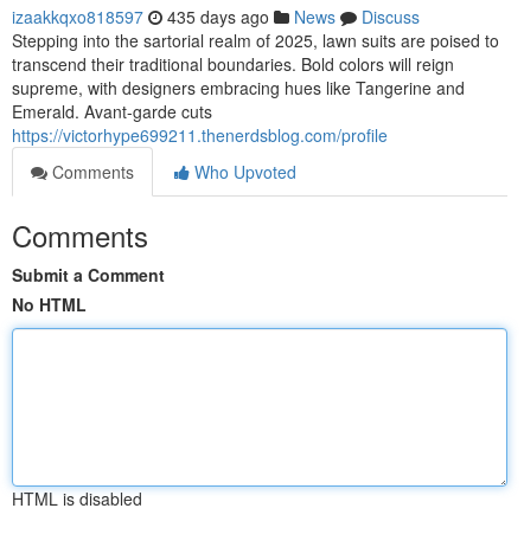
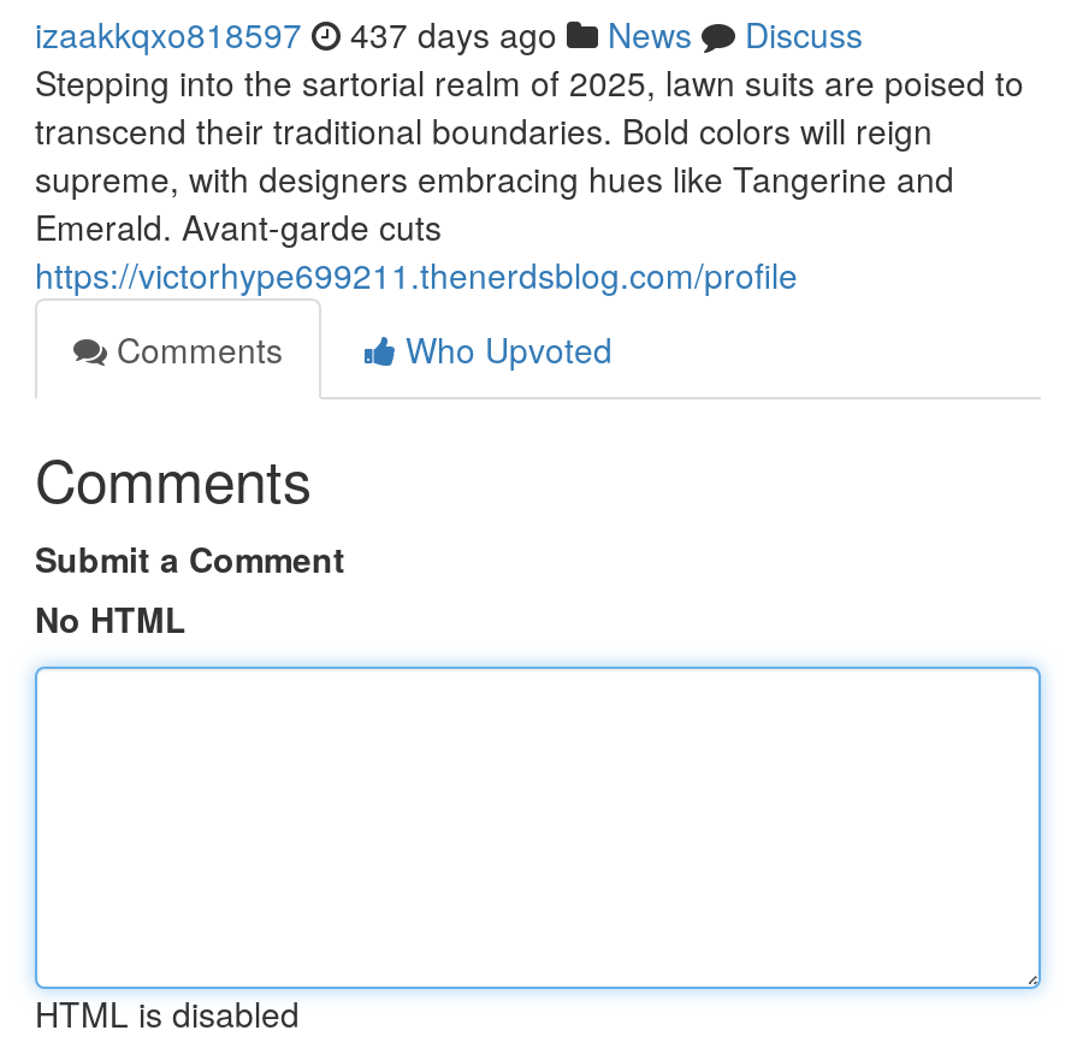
- izaakkqxo818597 435 days ago News Discuss
+ izaakkqxo818597 437 days ago News Discuss
